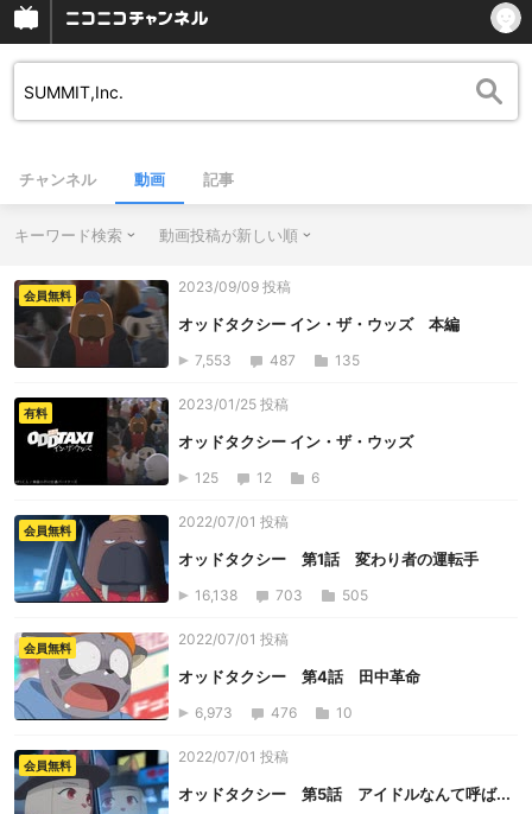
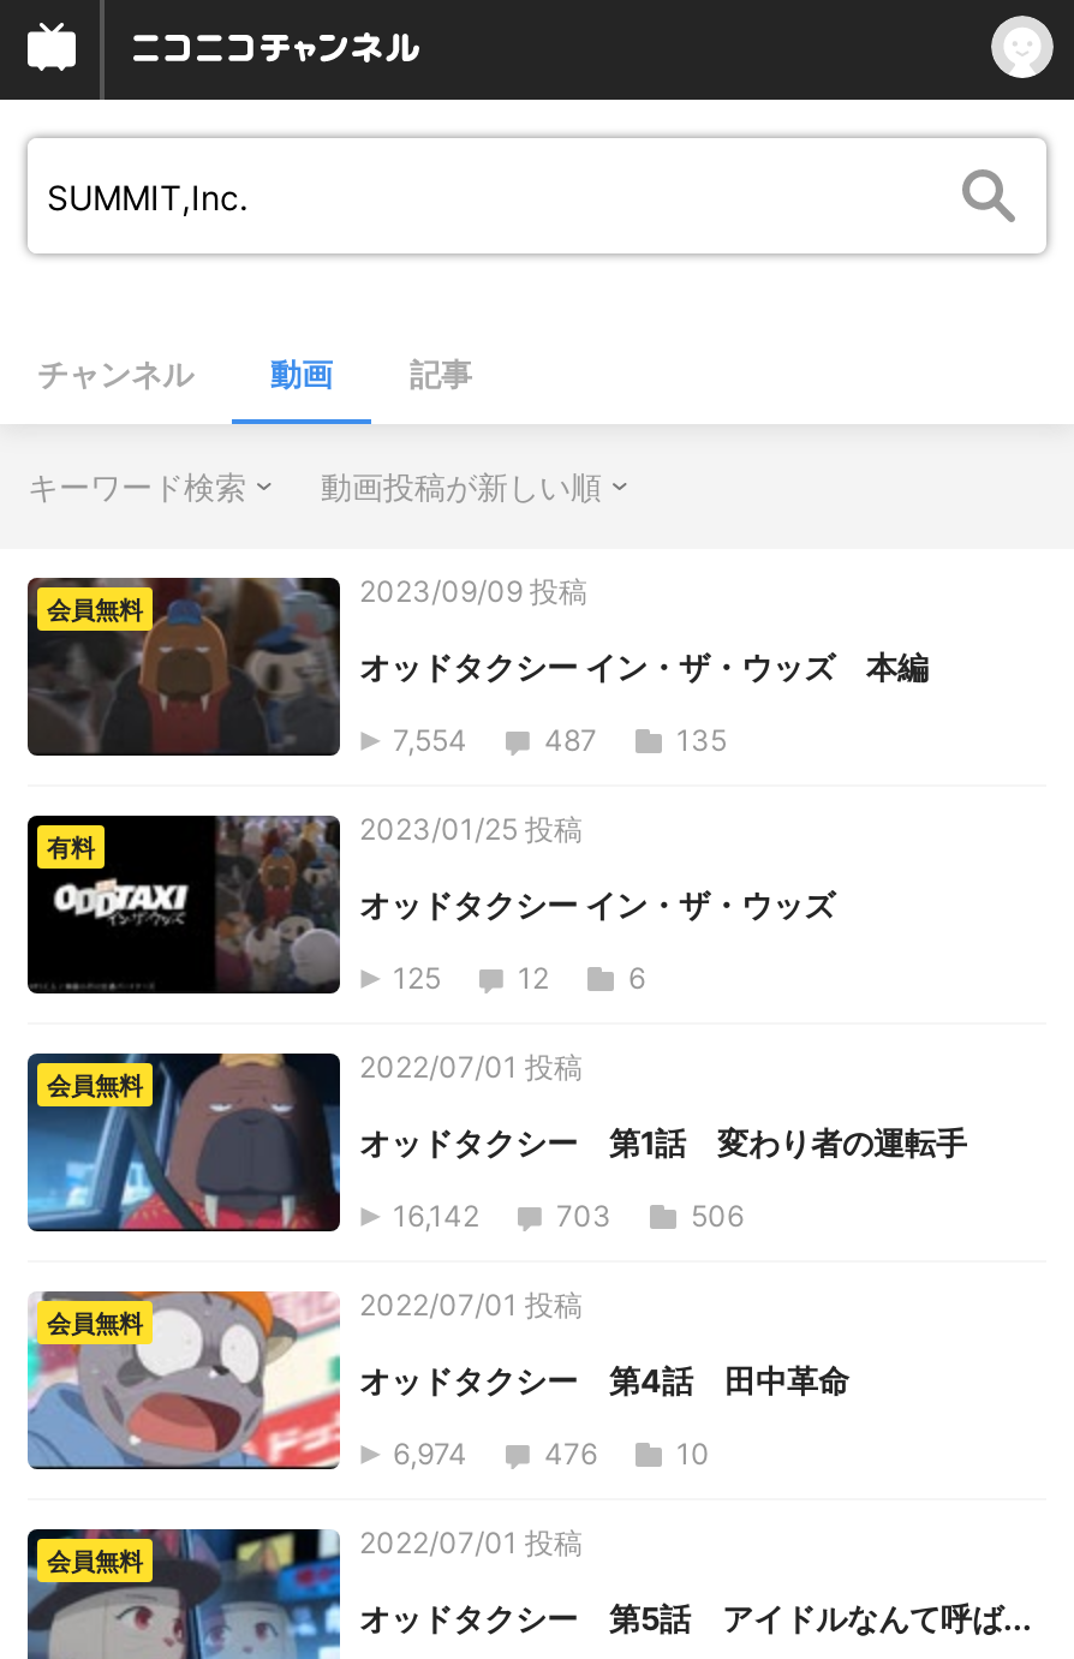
- 7,553
+ 7,554

- 16,138
+ 16,142

- 505
+ 506

- 6,973
+ 6,974
